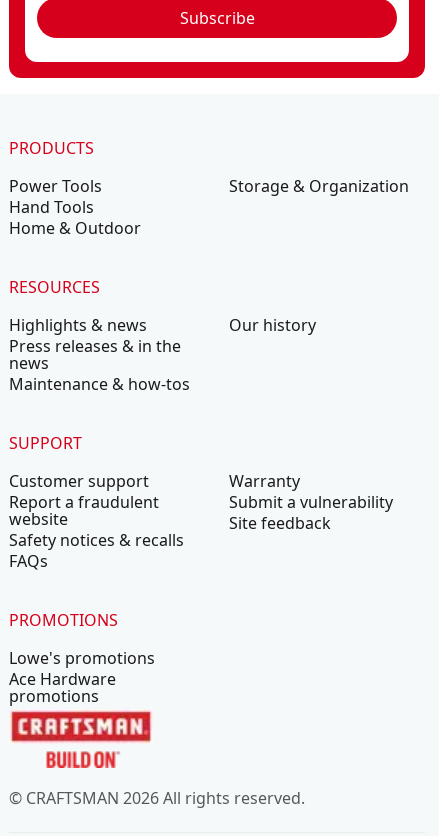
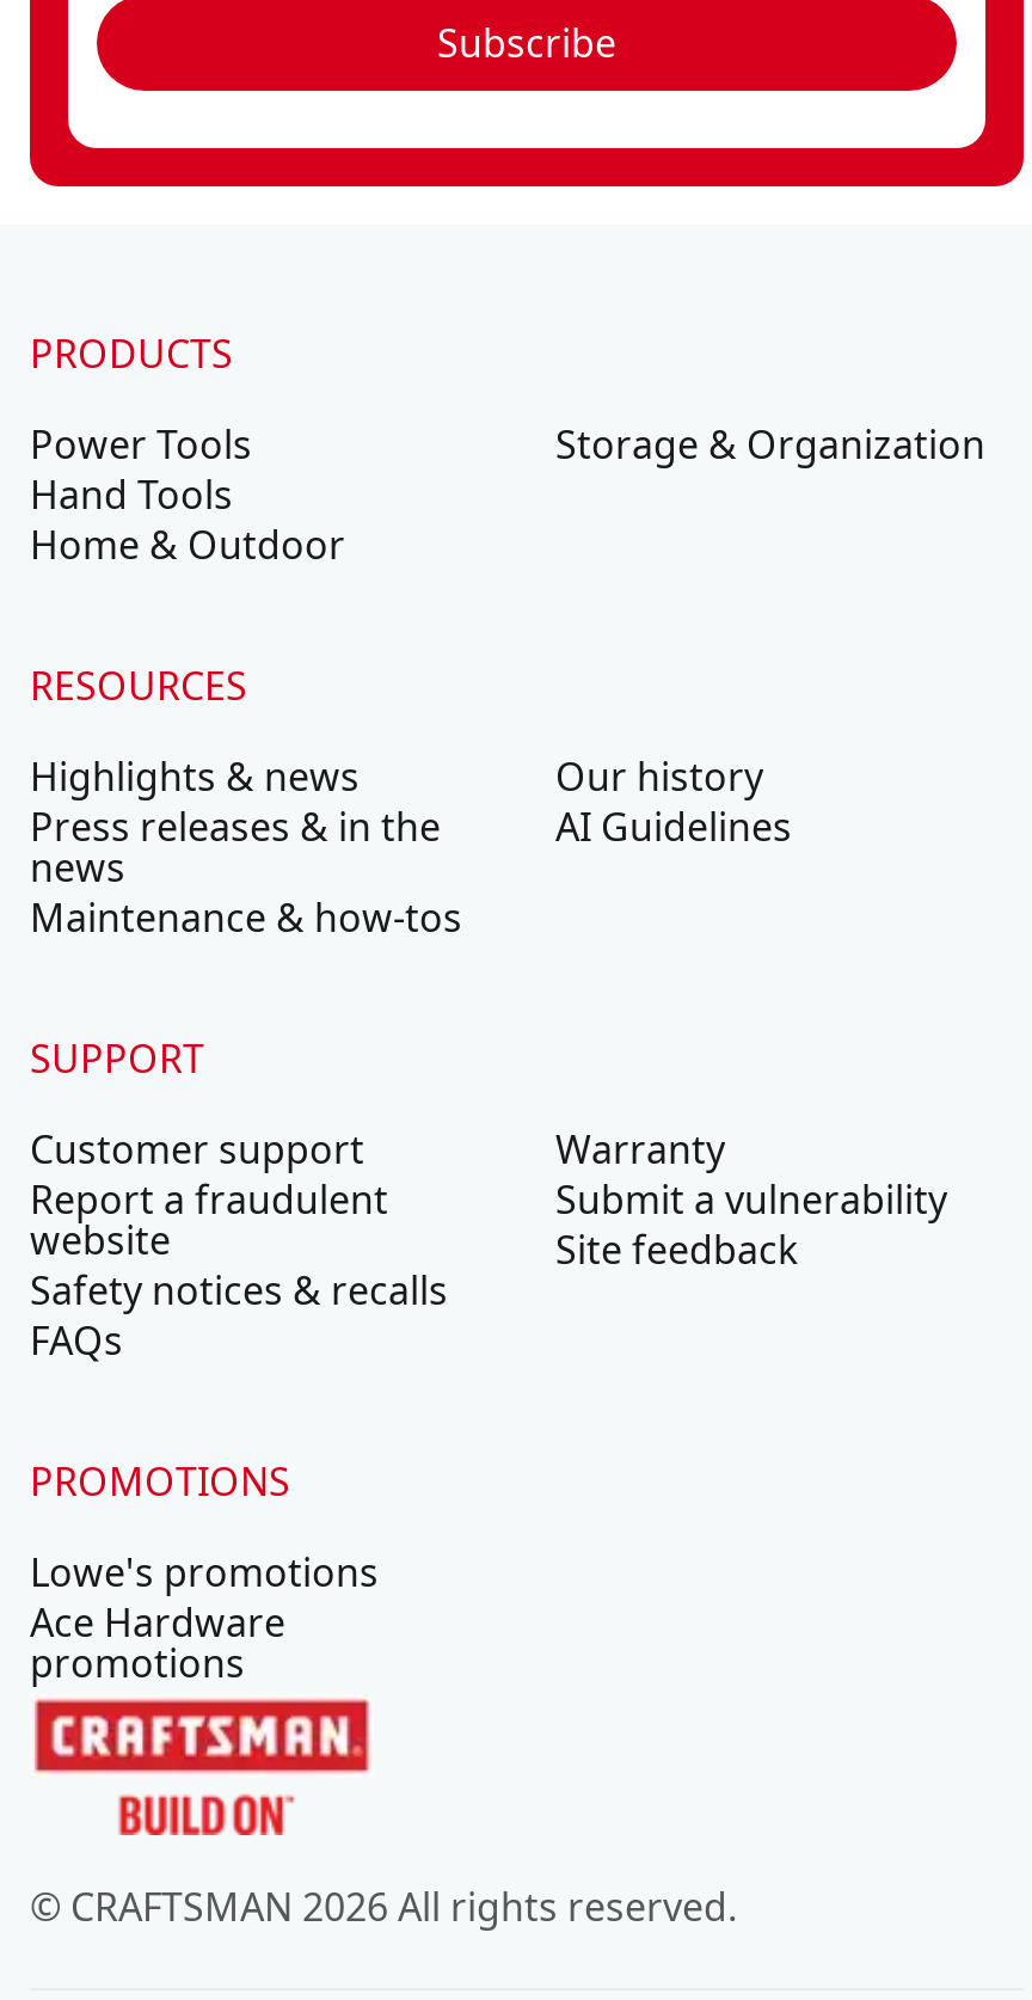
+ AI Guidelines
